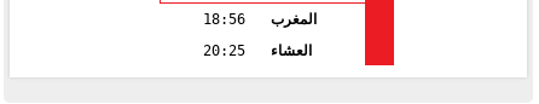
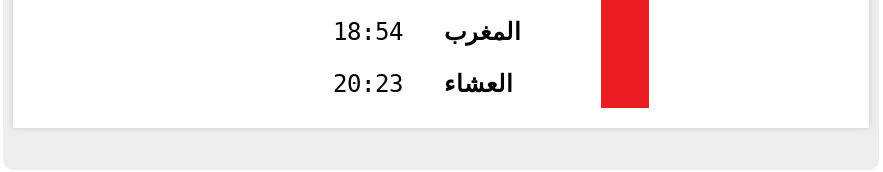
- المغرب 18:56
+ المغرب 18:54

- العشاء 20:25
+ العشاء 20:23
